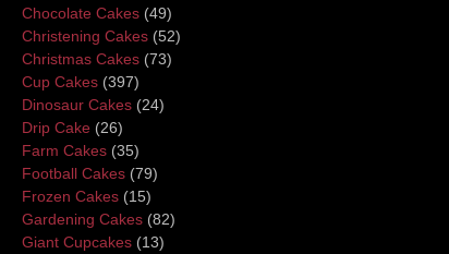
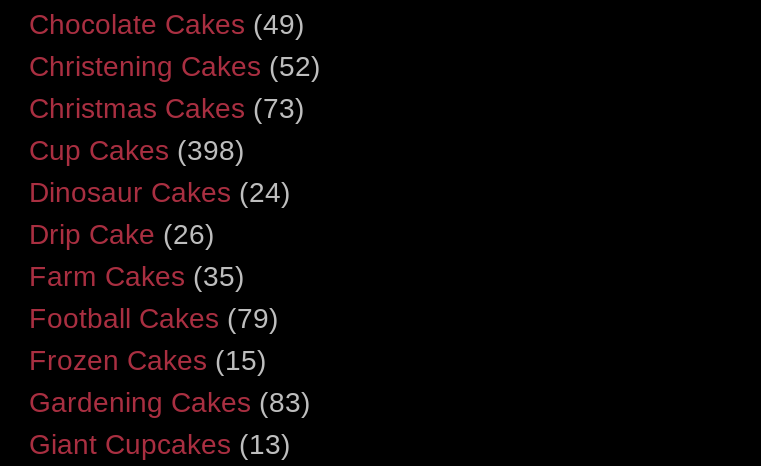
- Cup Cakes (397)
+ Cup Cakes (398)

- Gardening Cakes (82)
+ Gardening Cakes (83)
